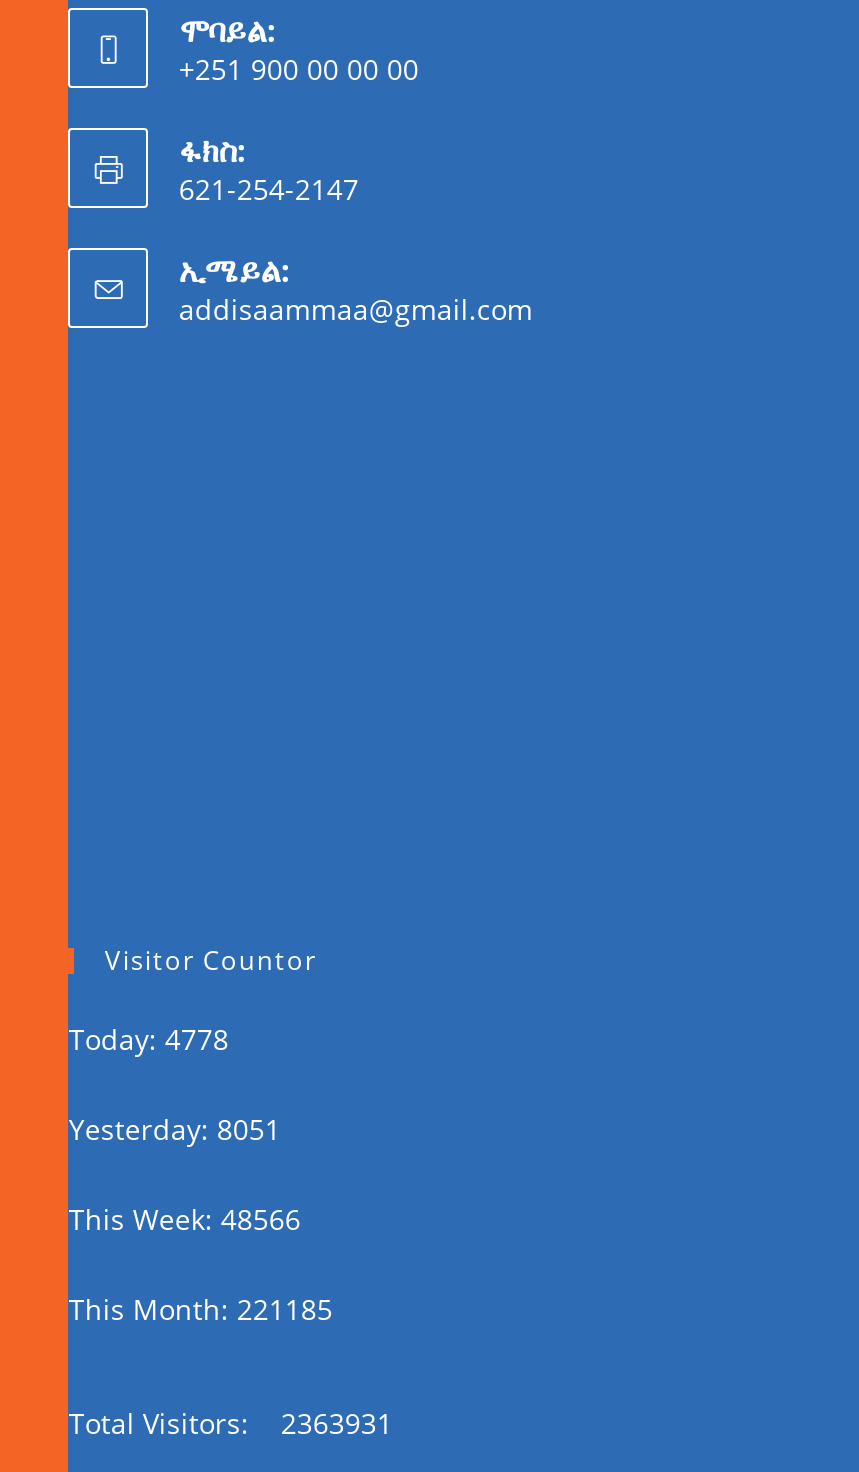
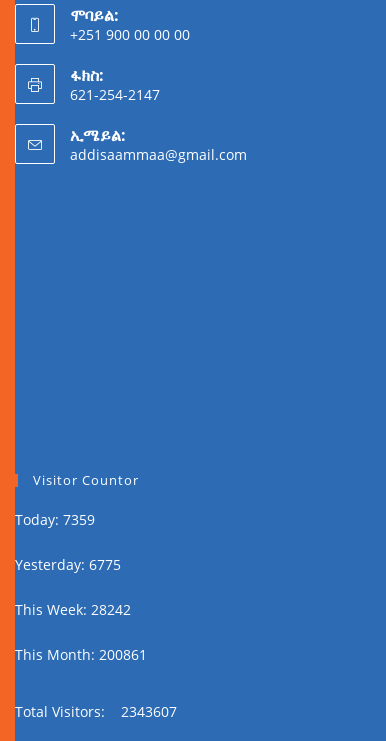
- Today: 4778
+ Today: 7359

- Yesterday: 8051
+ Yesterday: 6775

- This Week: 48566
+ This Week: 28242

- This Month: 221185
+ This Month: 200861

- Total Visitors: 2363931
+ Total Visitors: 2343607
